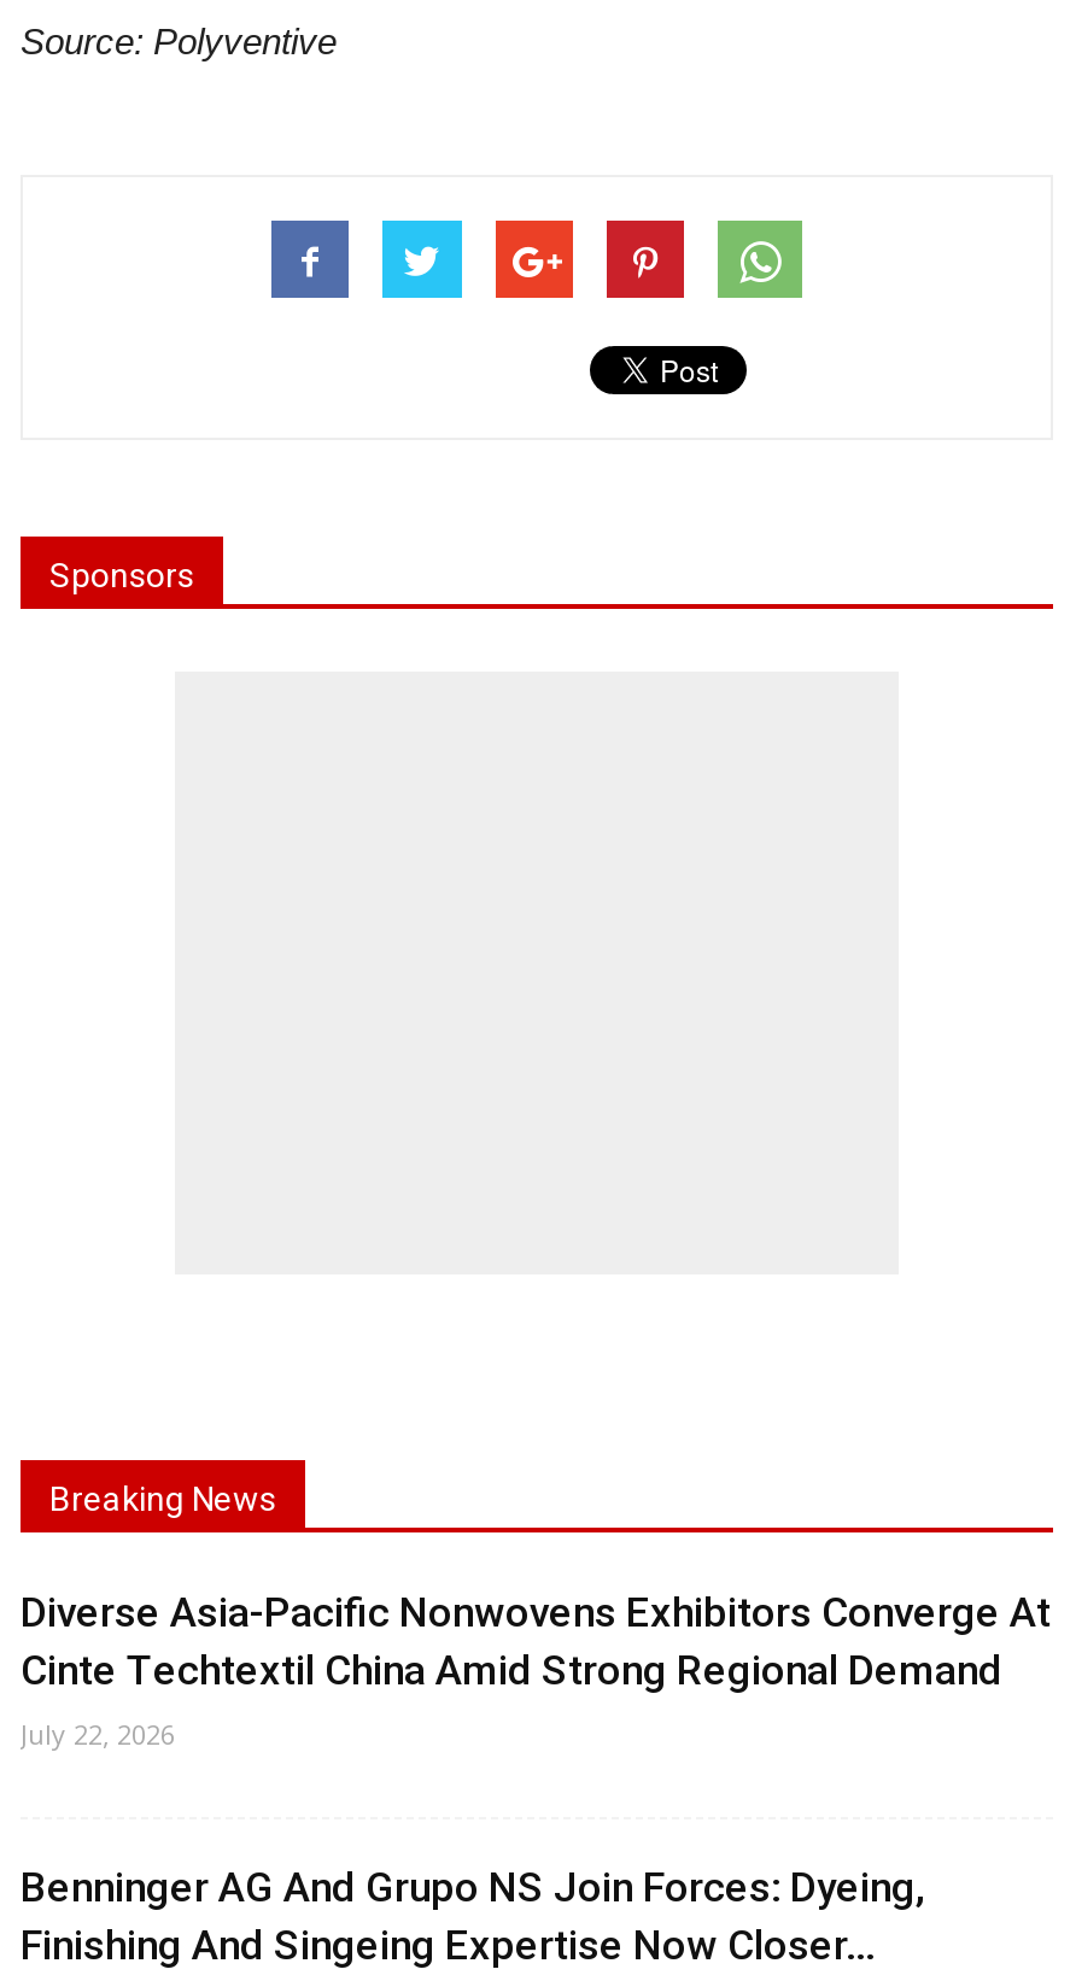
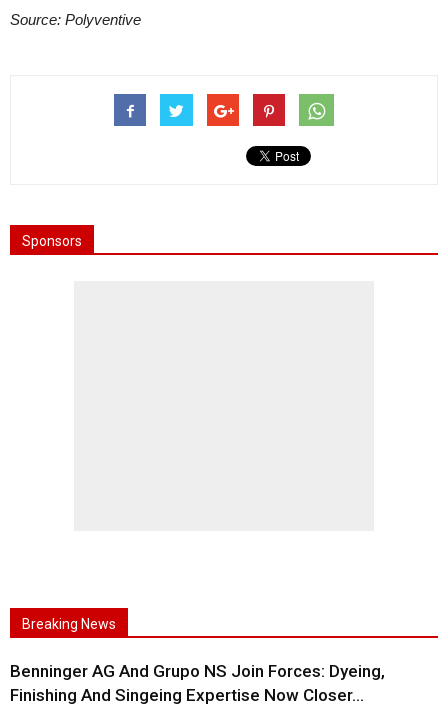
- Diverse Asia-Pacific Nonwovens Exhibitors Converge At
- Cinte Techtextil China Amid Strong Regional Demand
- July 22, 2026
